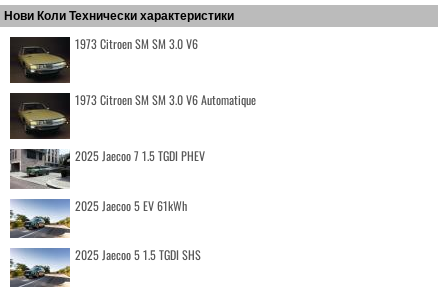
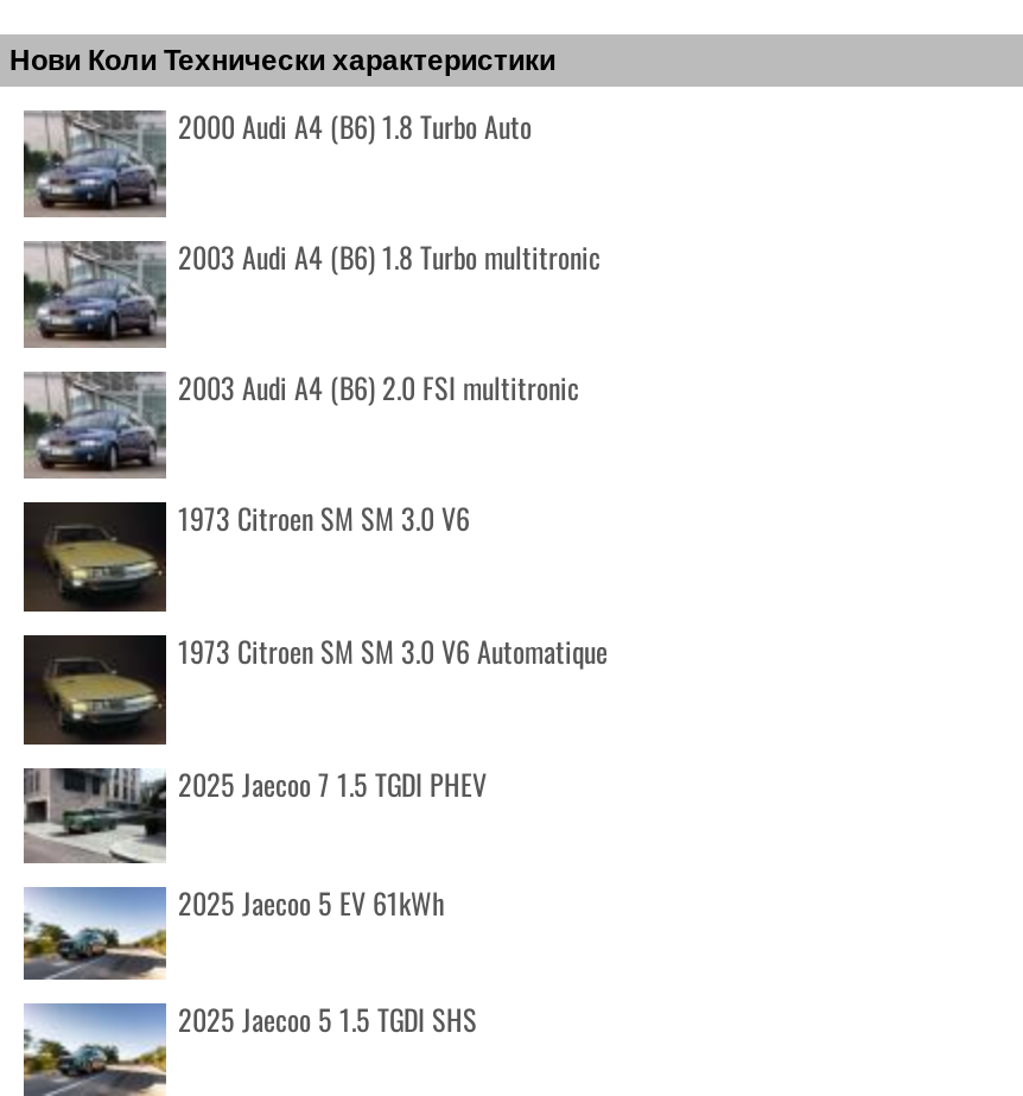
+ [image]
+ 2000 Audi A4 (B6) 1.8 Turbo Auto
+ 2003 Audi A4 (B6) 1.8 Turbo multitronic
+ 2003 Audi A4 (B6) 2.0 FSI multitronic

+ [image]

+ [image]
